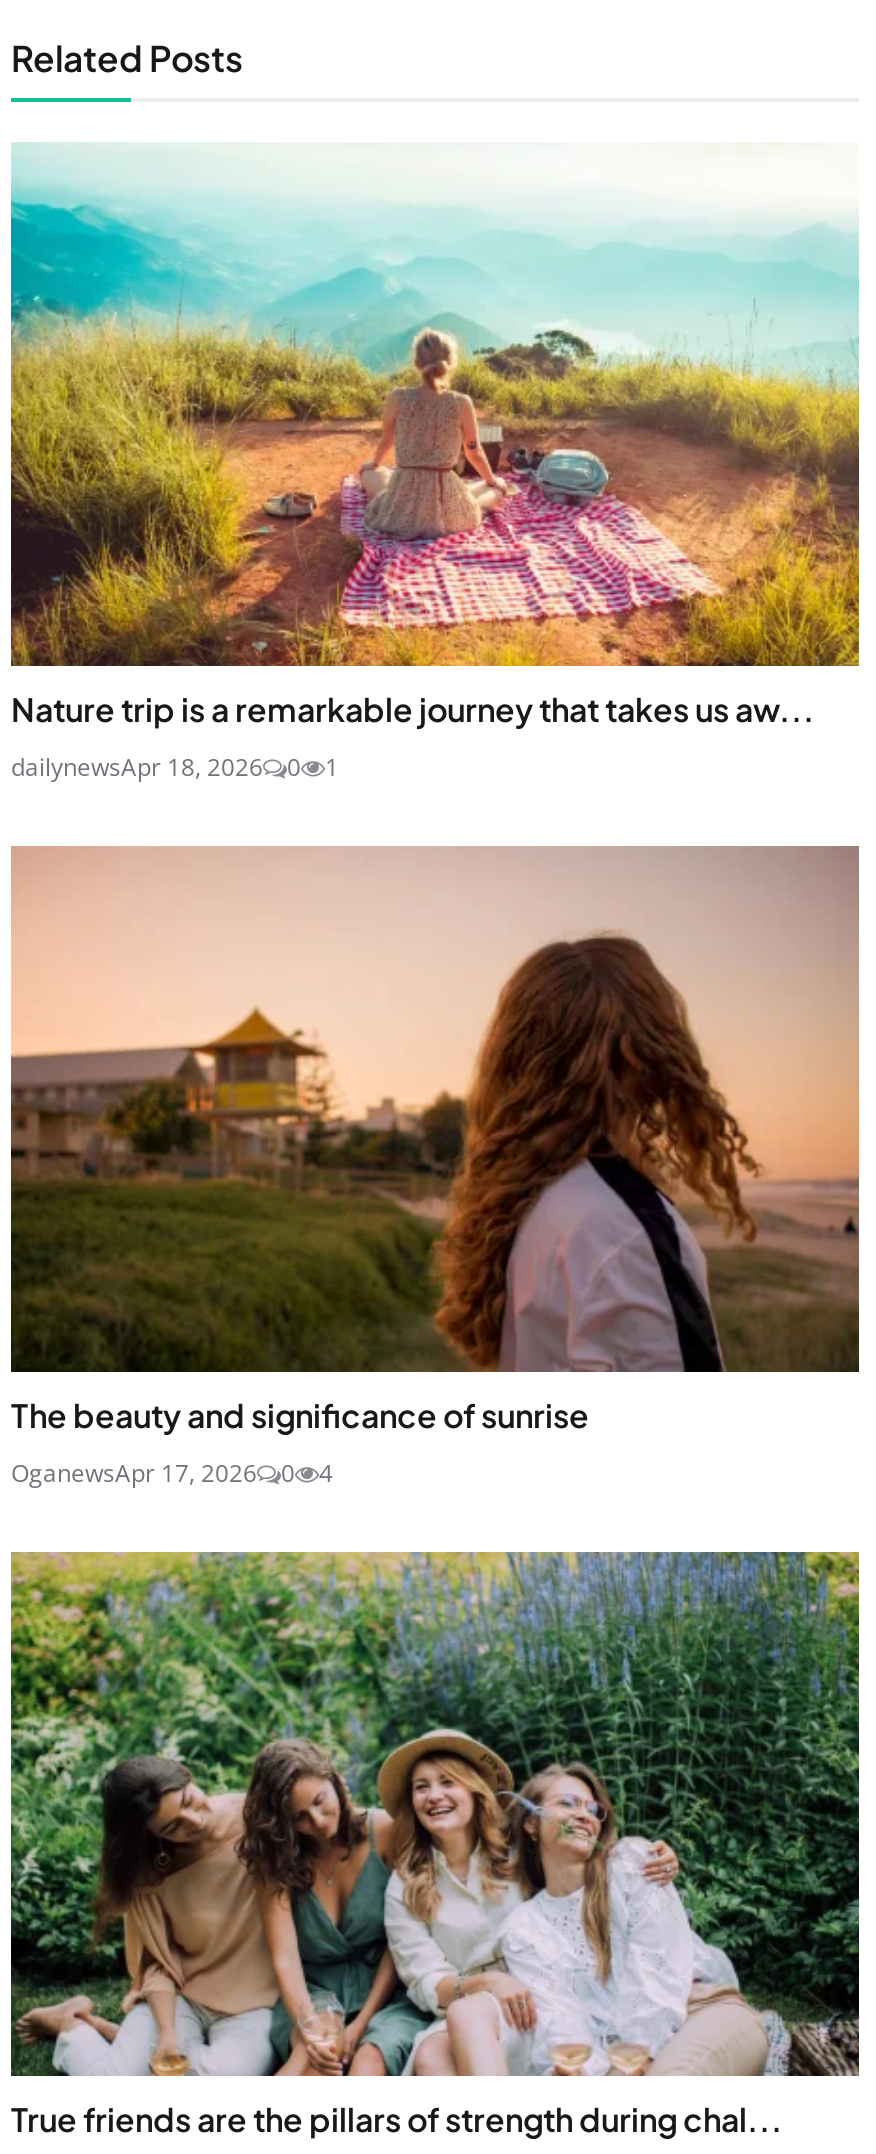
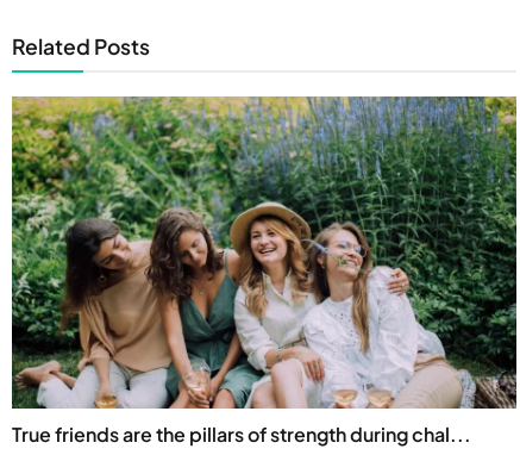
- [image]
- Nature trip is a remarkable journey that takes us aw...
- dailynewsApr 18, 2026
- 0
- 1

- [image]
- The beauty and significance of sunrise
- OganewsApr 17, 2026
- 0
- 4
